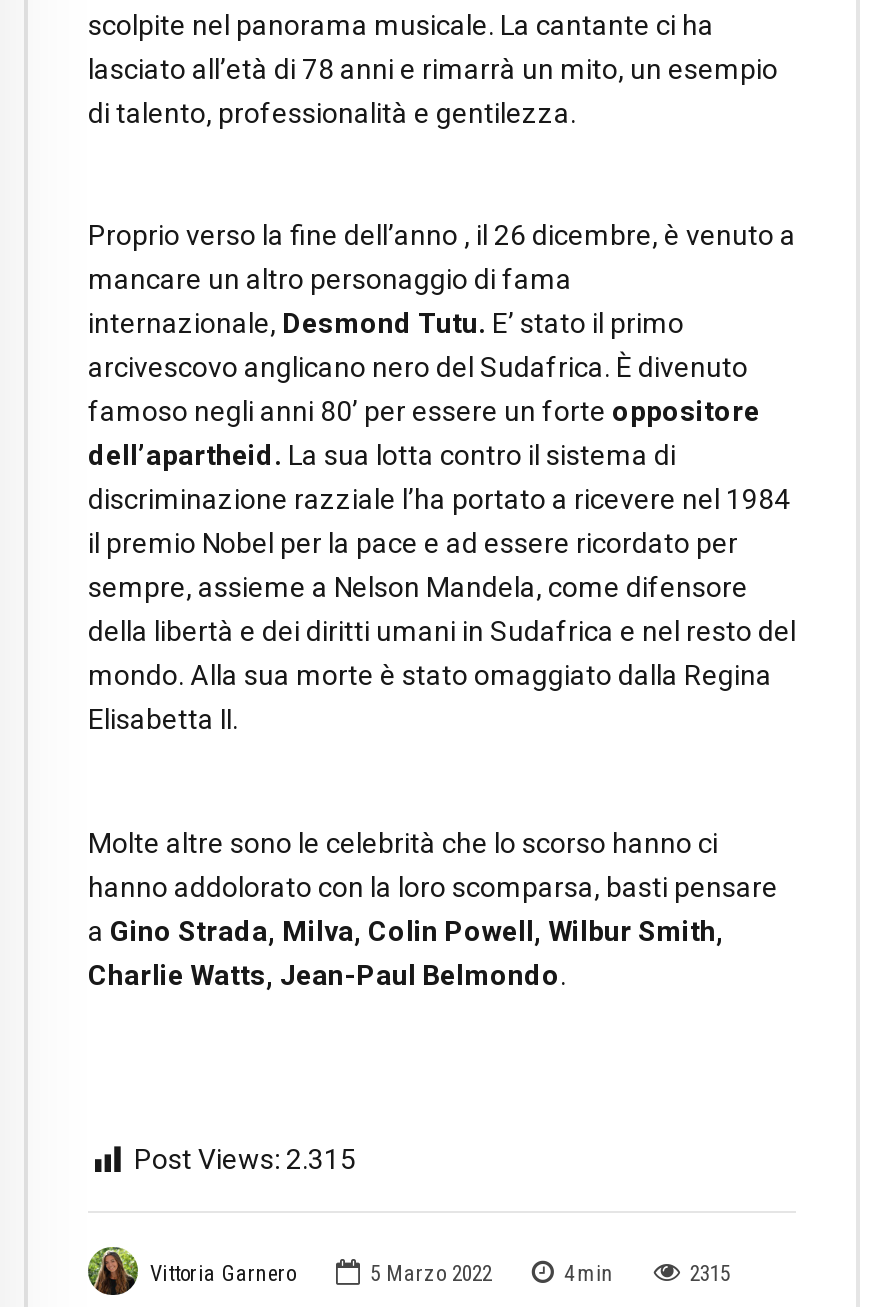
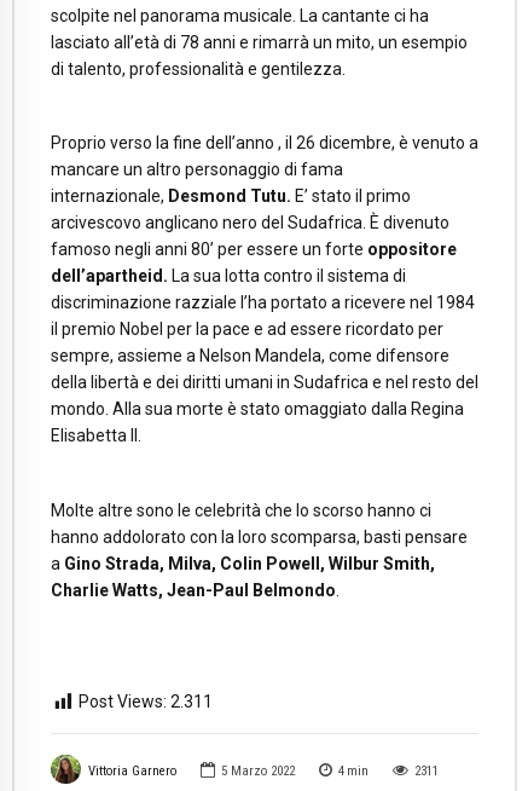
- Post Views: 2.315
+ Post Views: 2.311

- 2315
+ 2311
